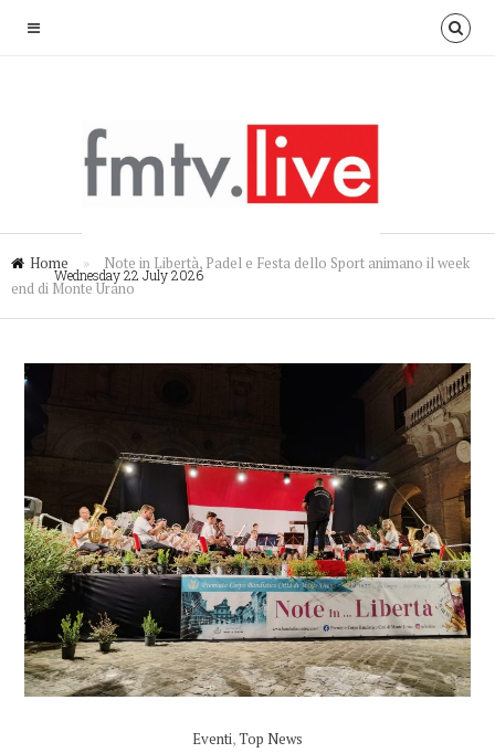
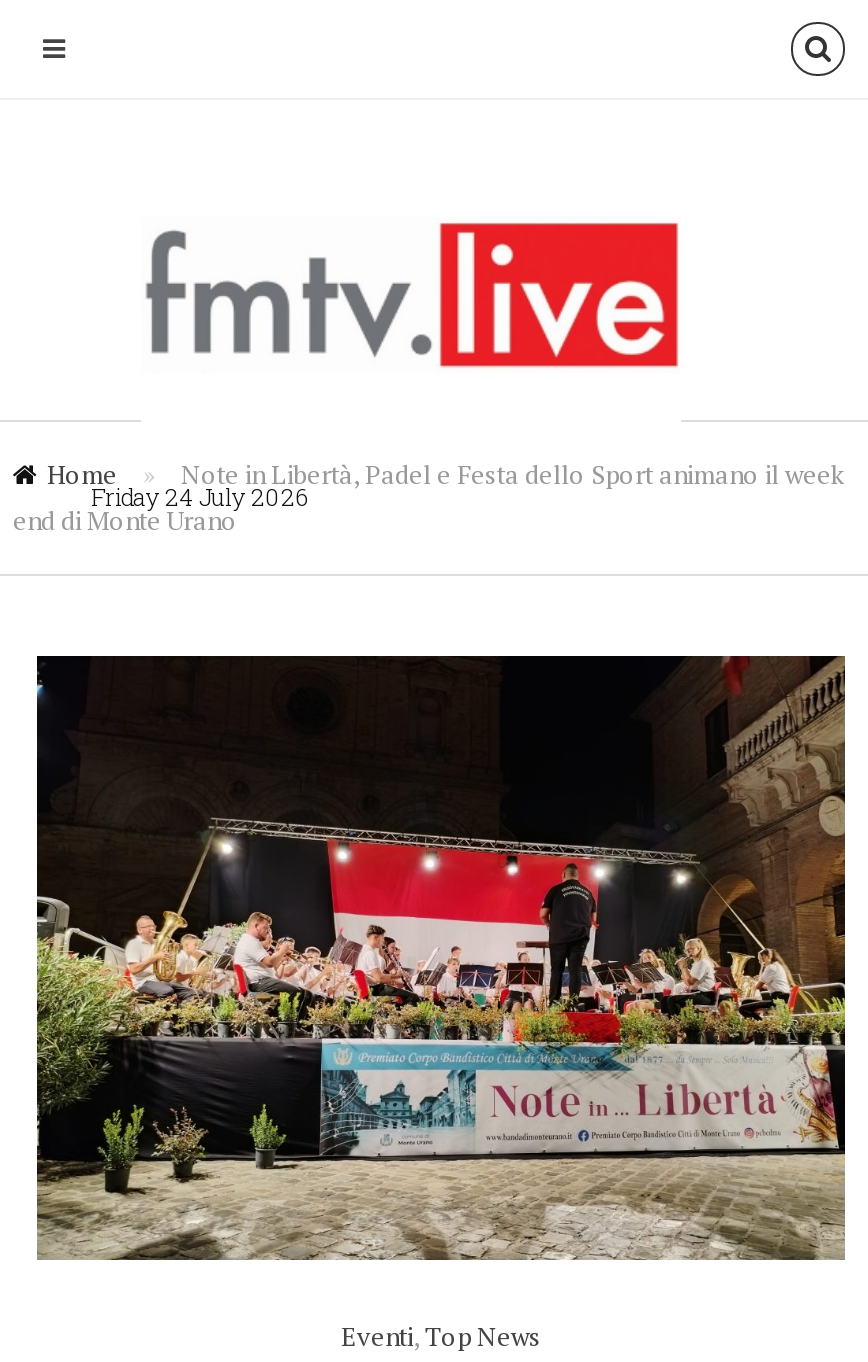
- Wednesday 22 July 2026
+ Friday 24 July 2026
